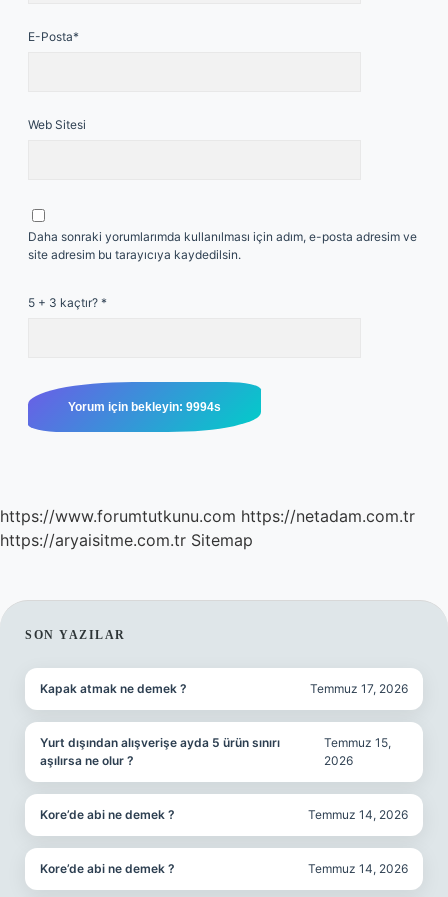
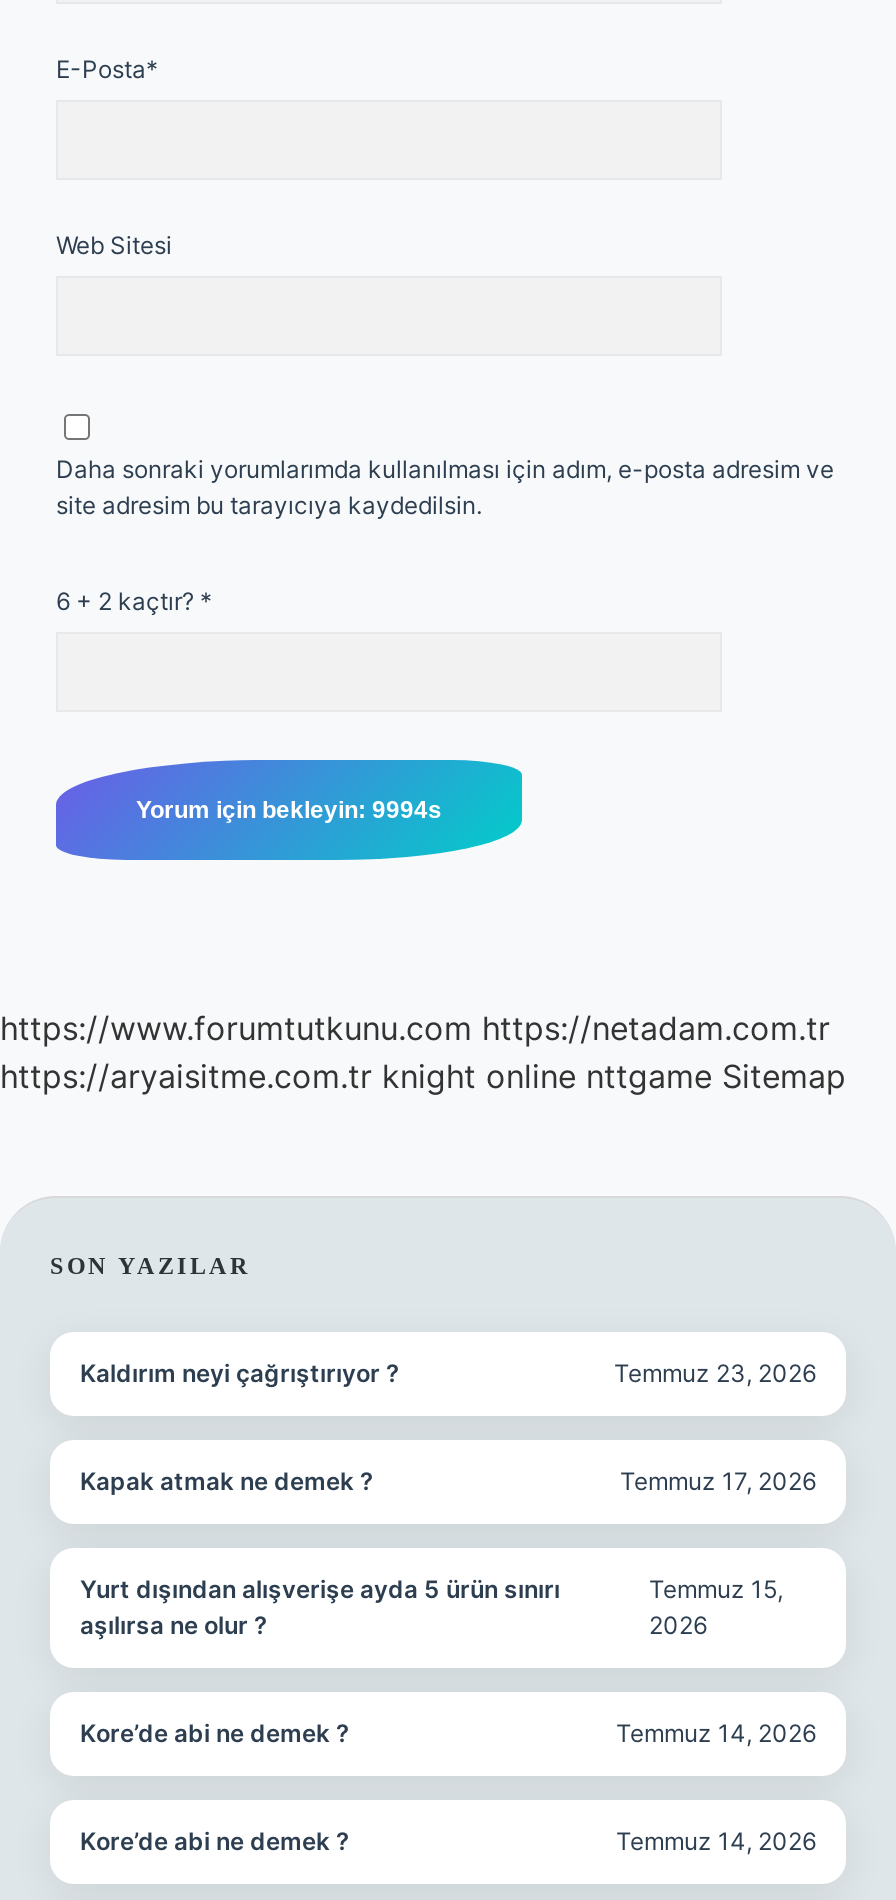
- 5 + 3 kaçtır? *
+ 6 + 2 kaçtır? *

- https://aryaisitme.com.tr Sitemap
+ https://aryaisitme.com.tr knight online nttgame Sitemap

+ Kaldırım neyi çağrıştırıyor ?
+ Temmuz 23, 2026
